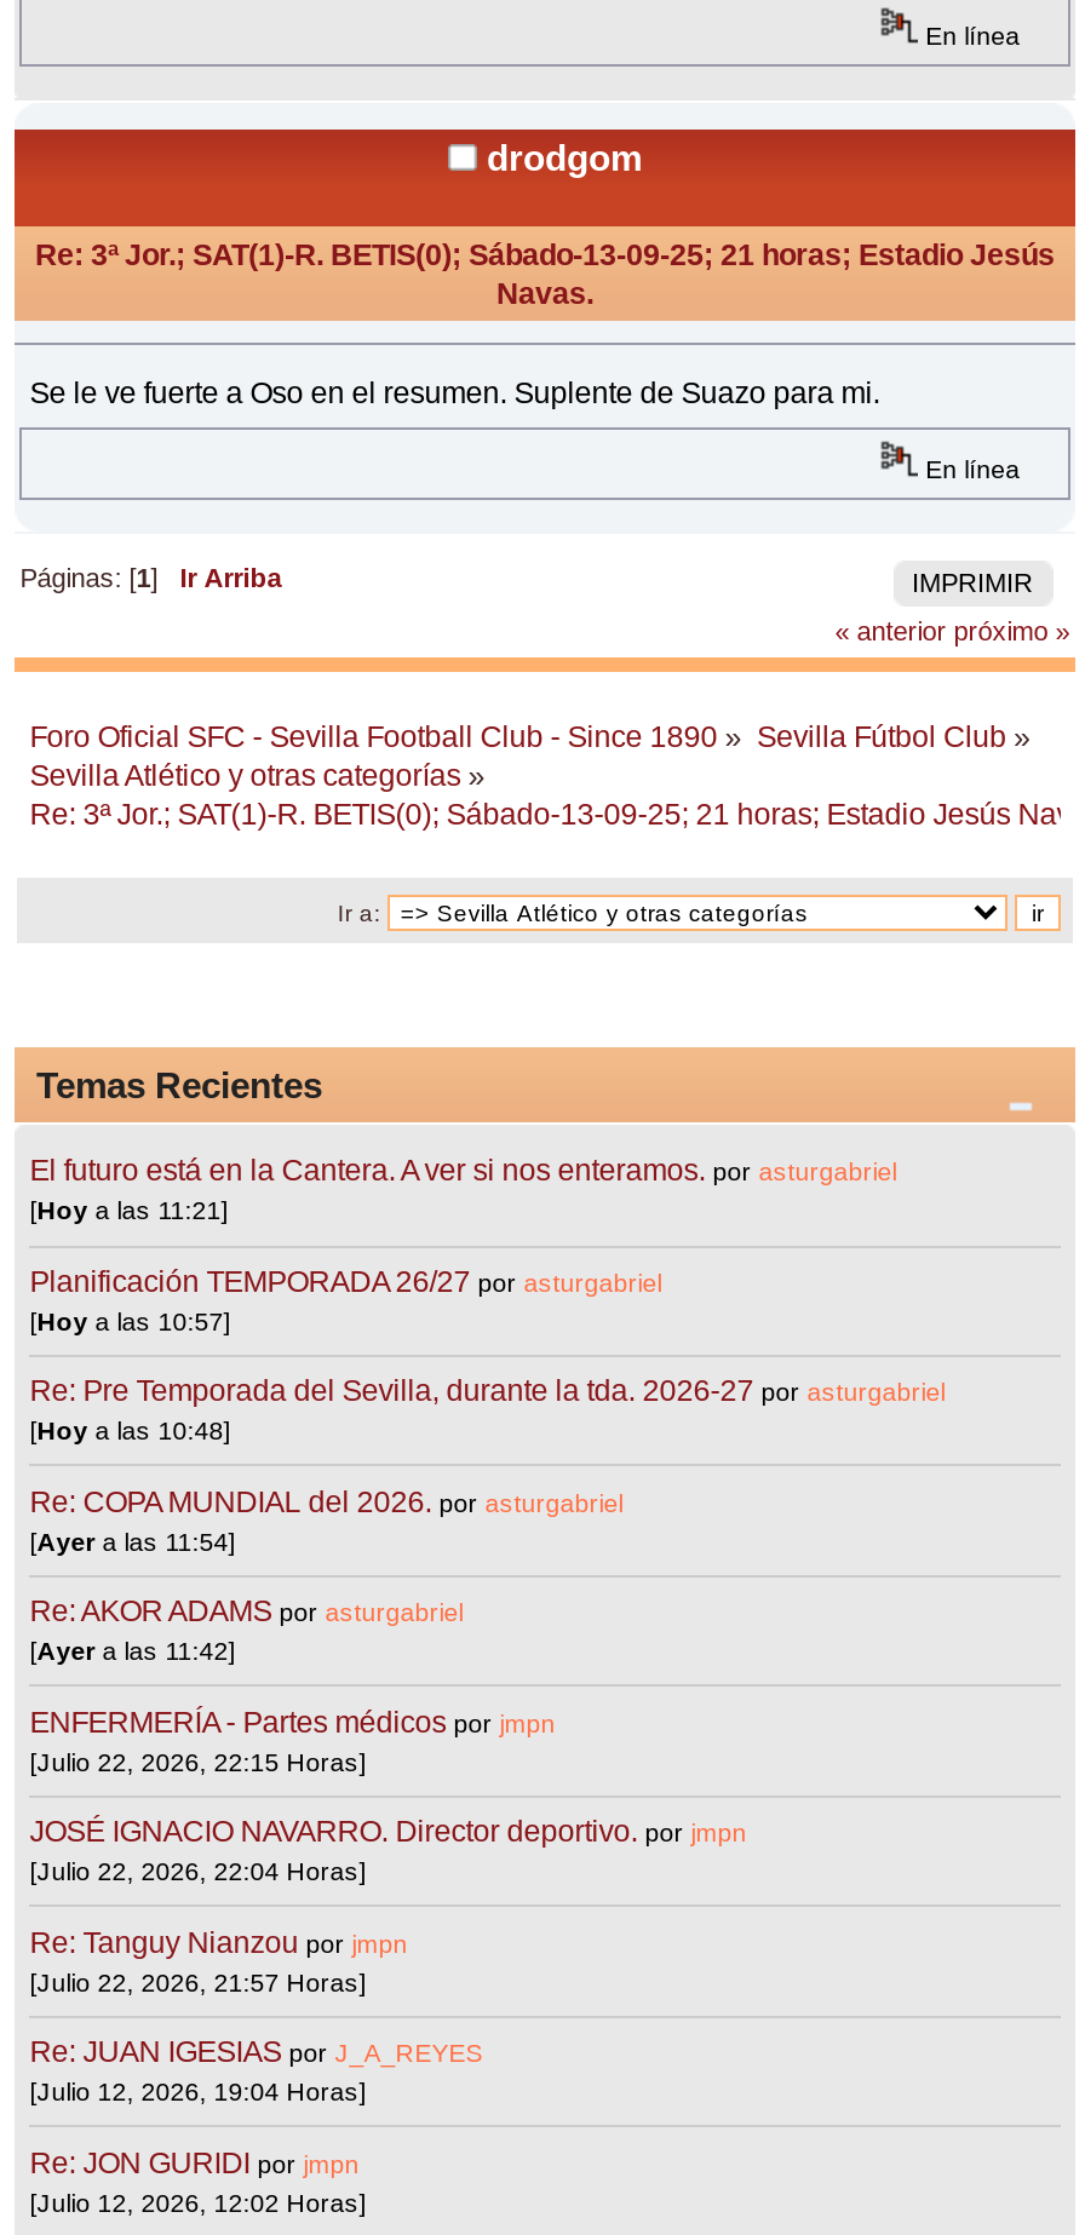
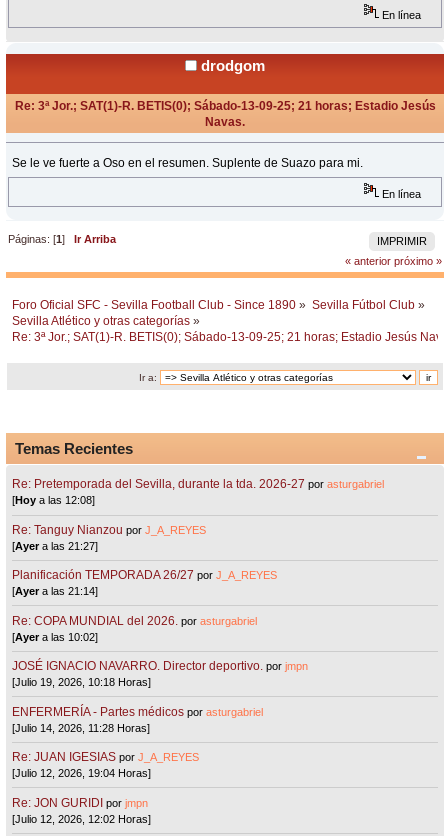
- El futuro está en la Cantera. A ver si nos enteramos. por asturgabriel
- [Hoy a las 11:21]
+ Re: Pretemporada del Sevilla, durante la tda. 2026-27 por asturgabriel
+ [Hoy a las 12:08]

- Planificación TEMPORADA 26/27 por asturgabriel
- [Hoy a las 10:57]
+ Re: Tanguy Nianzou por J_A_REYES
+ [Ayer a las 21:27]

- Re: Pre Temporada del Sevilla, durante la tda. 2026-27 por asturgabriel
- [Hoy a las 10:48]
+ Planificación TEMPORADA 26/27 por J_A_REYES
+ [Ayer a las 21:14]

- [Ayer a las 11:54]
- Re: AKOR ADAMS por asturgabriel
- [Ayer a las 11:42]
- ENFERMERÍA - Partes médicos por jmpn
- [Julio 22, 2026, 22:15 Horas]
+ [Ayer a las 10:02]

- [Julio 22, 2026, 22:04 Horas]
+ [Julio 19, 2026, 10:18 Horas]

- Re: Tanguy Nianzou por jmpn
- [Julio 22, 2026, 21:57 Horas]
+ ENFERMERÍA - Partes médicos por asturgabriel
+ [Julio 14, 2026, 11:28 Horas]
